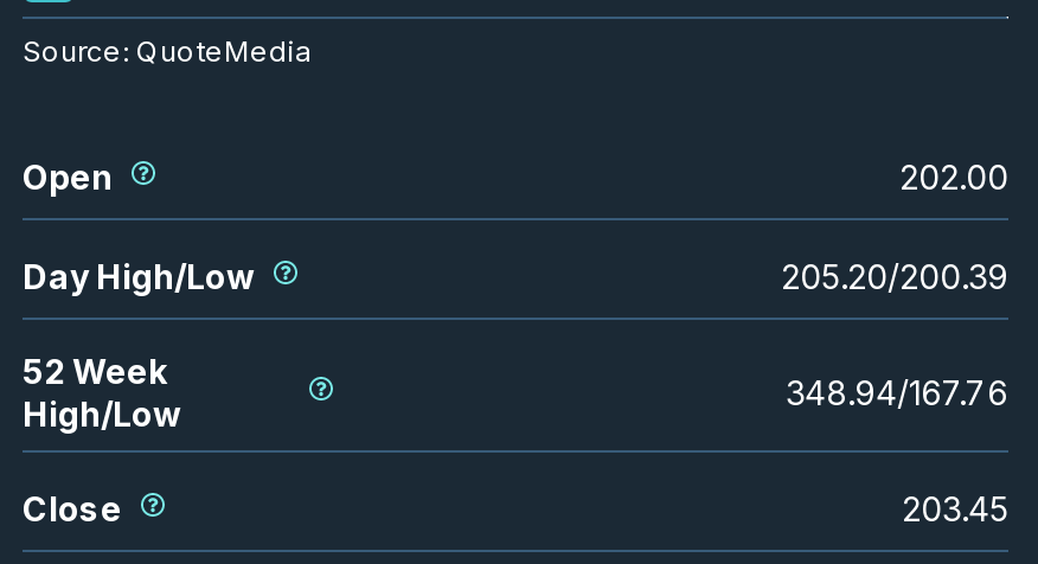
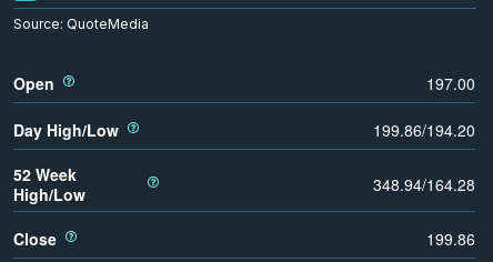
- 202.00
+ 197.00

- 205.20/200.39
+ 199.86/194.20

- 348.94/167.76
+ 348.94/164.28

- 203.45
+ 199.86
